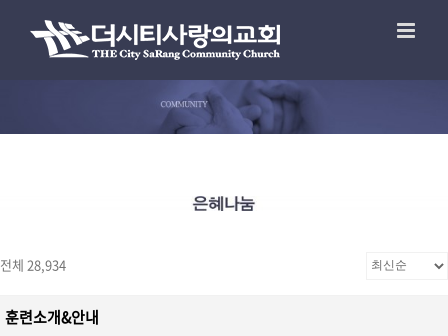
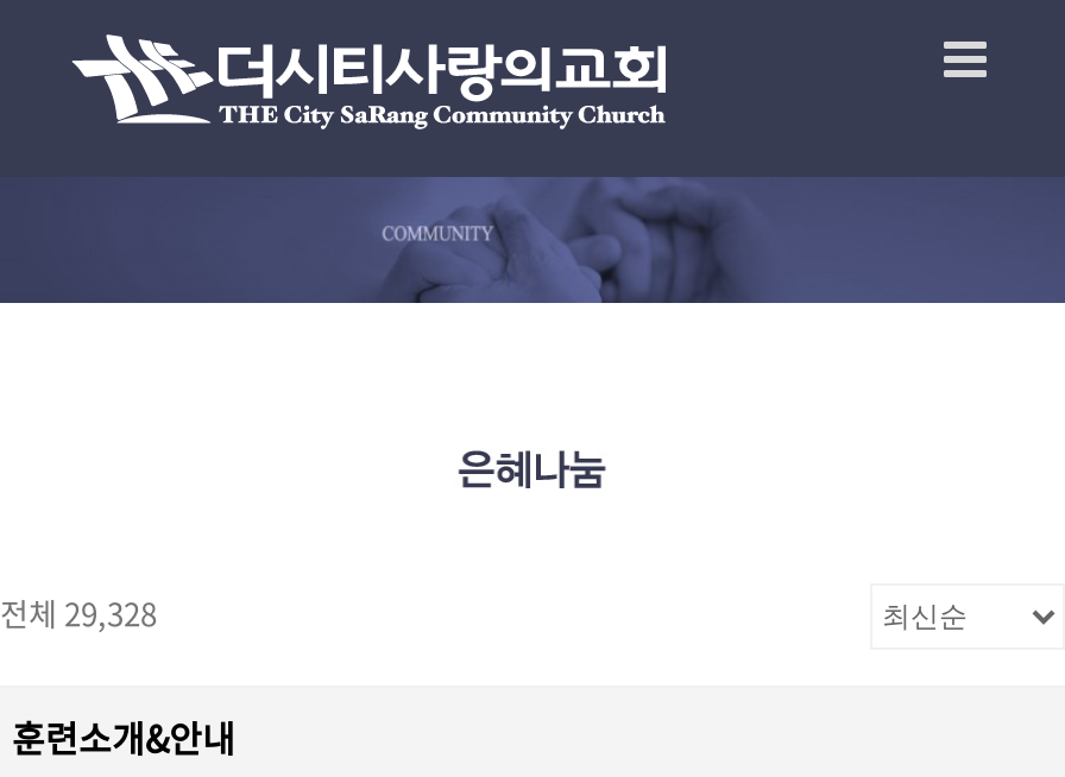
- 전체 28,934
+ 전체 29,328
